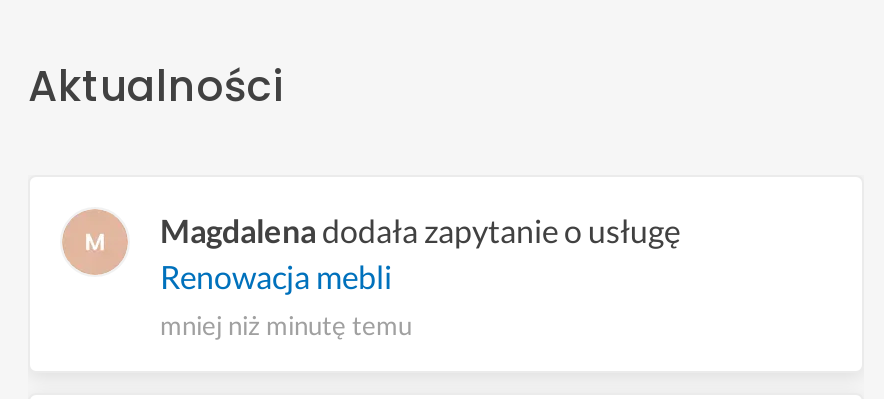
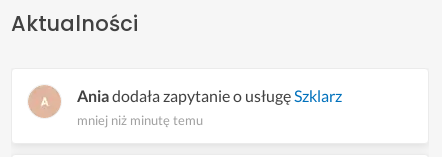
- Magdalena dodała zapytanie o usługę
- Renowacja mebli
+ Aniadodała zapytanie o usługę Szklarz
